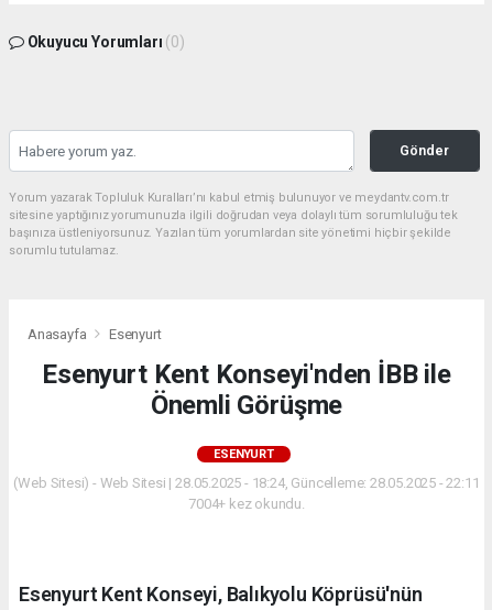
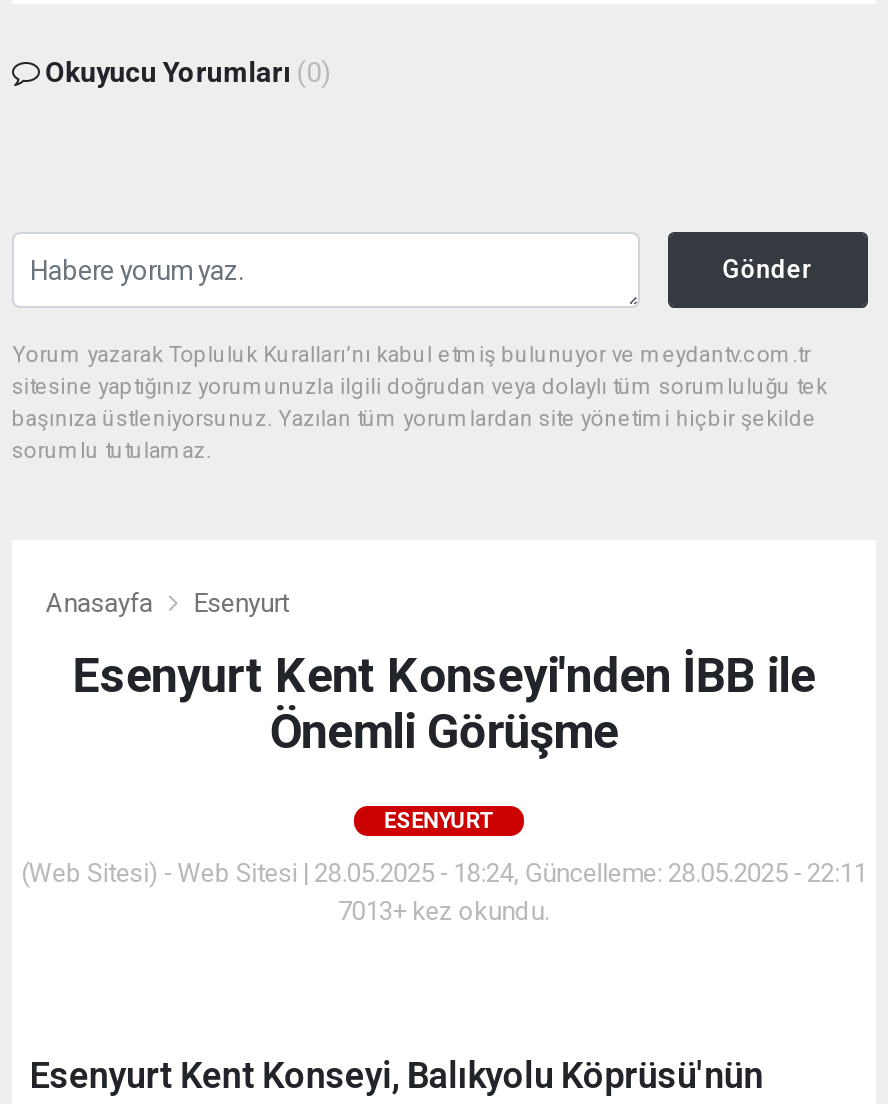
- 7004+ kez okundu.
+ 7013+ kez okundu.
